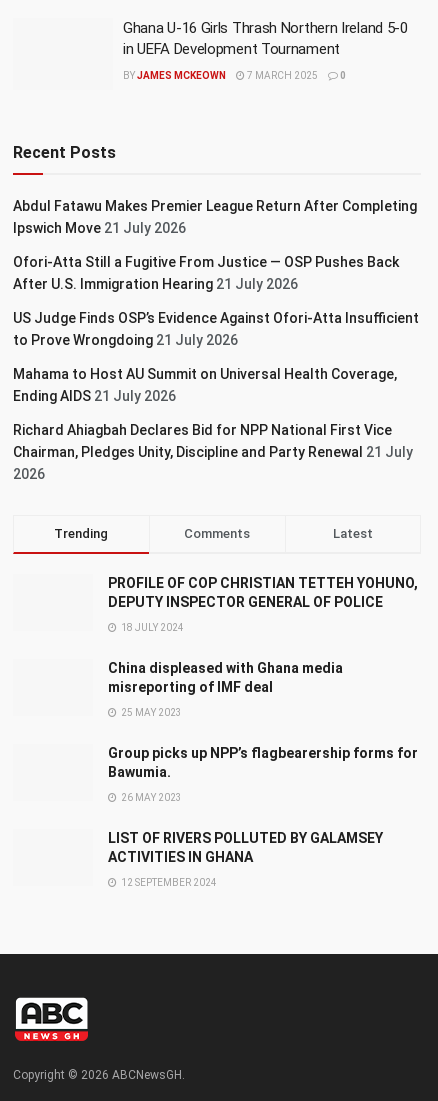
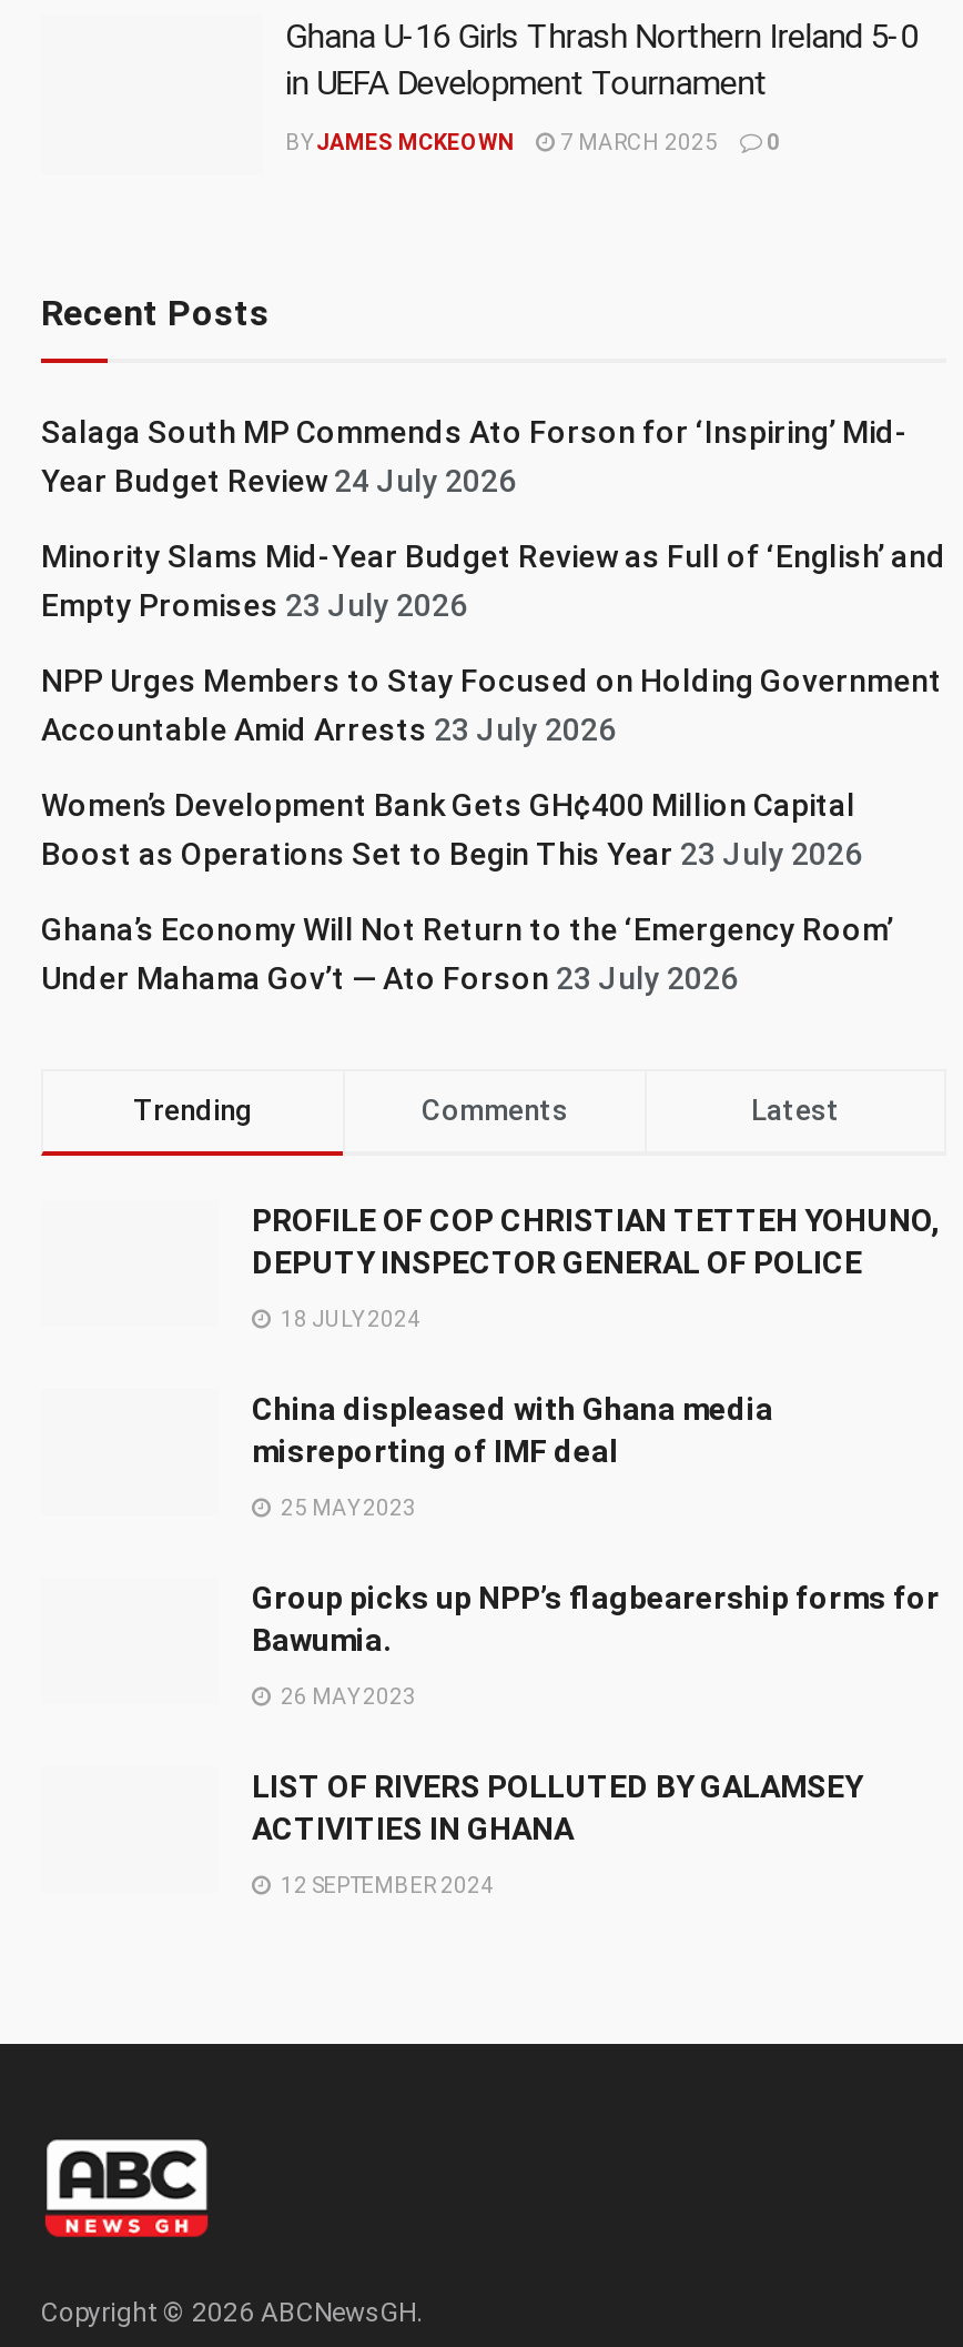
- Abdul Fatawu Makes Premier League Return After Completing
- Ipswich Move 21 July 2026
+ Salaga South MP Commends Ato Forson for ‘Inspiring’ Mid-
+ Year Budget Review 24 July 2026

- Ofori-Atta Still a Fugitive From Justice — OSP Pushes Back
- After U.S. Immigration Hearing 21 July 2026
+ Minority Slams Mid-Year Budget Review as Full of ‘English’ and
+ Empty Promises 23 July 2026

- US Judge Finds OSP’s Evidence Against Ofori-Atta Insufficient
- to Prove Wrongdoing 21 July 2026
+ NPP Urges Members to Stay Focused on Holding Government
+ Accountable Amid Arrests 23 July 2026

- Mahama to Host AU Summit on Universal Health Coverage,
- Ending AIDS 21 July 2026
+ Women’s Development Bank Gets GH¢400 Million Capital
+ Boost as Operations Set to Begin This Year 23 July 2026

- Richard Ahiagbah Declares Bid for NPP National First Vice
- Chairman, Pledges Unity, Discipline and Party Renewal 21 July
- 2026
+ Ghana’s Economy Will Not Return to the ‘Emergency Room’
+ Under Mahama Gov’t — Ato Forson 23 July 2026
